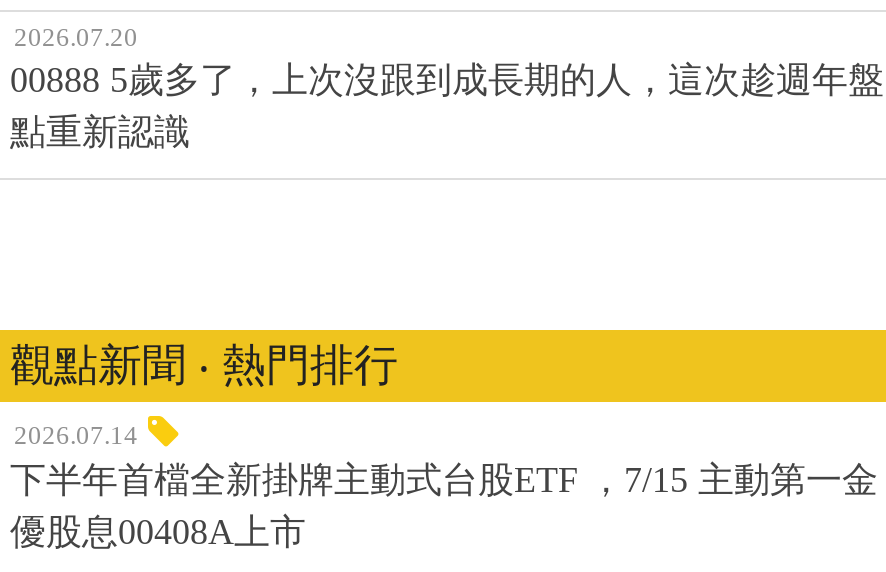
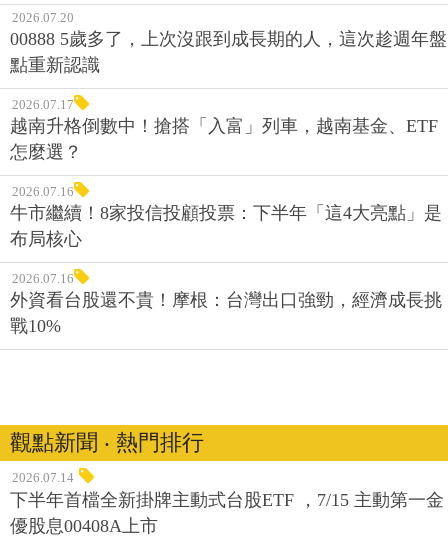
+ 2026.07.17
+ 越南升格倒數中！搶搭「入富」列車，越南基金、ETF
+ 怎麼選？
+ 2026.07.16
+ 牛市繼續！8家投信投顧投票：下半年「這4大亮點」是
+ 布局核心
+ 2026.07.16
+ 外資看台股還不貴！摩根：台灣出口強勁，經濟成長挑
+ 戰10%
